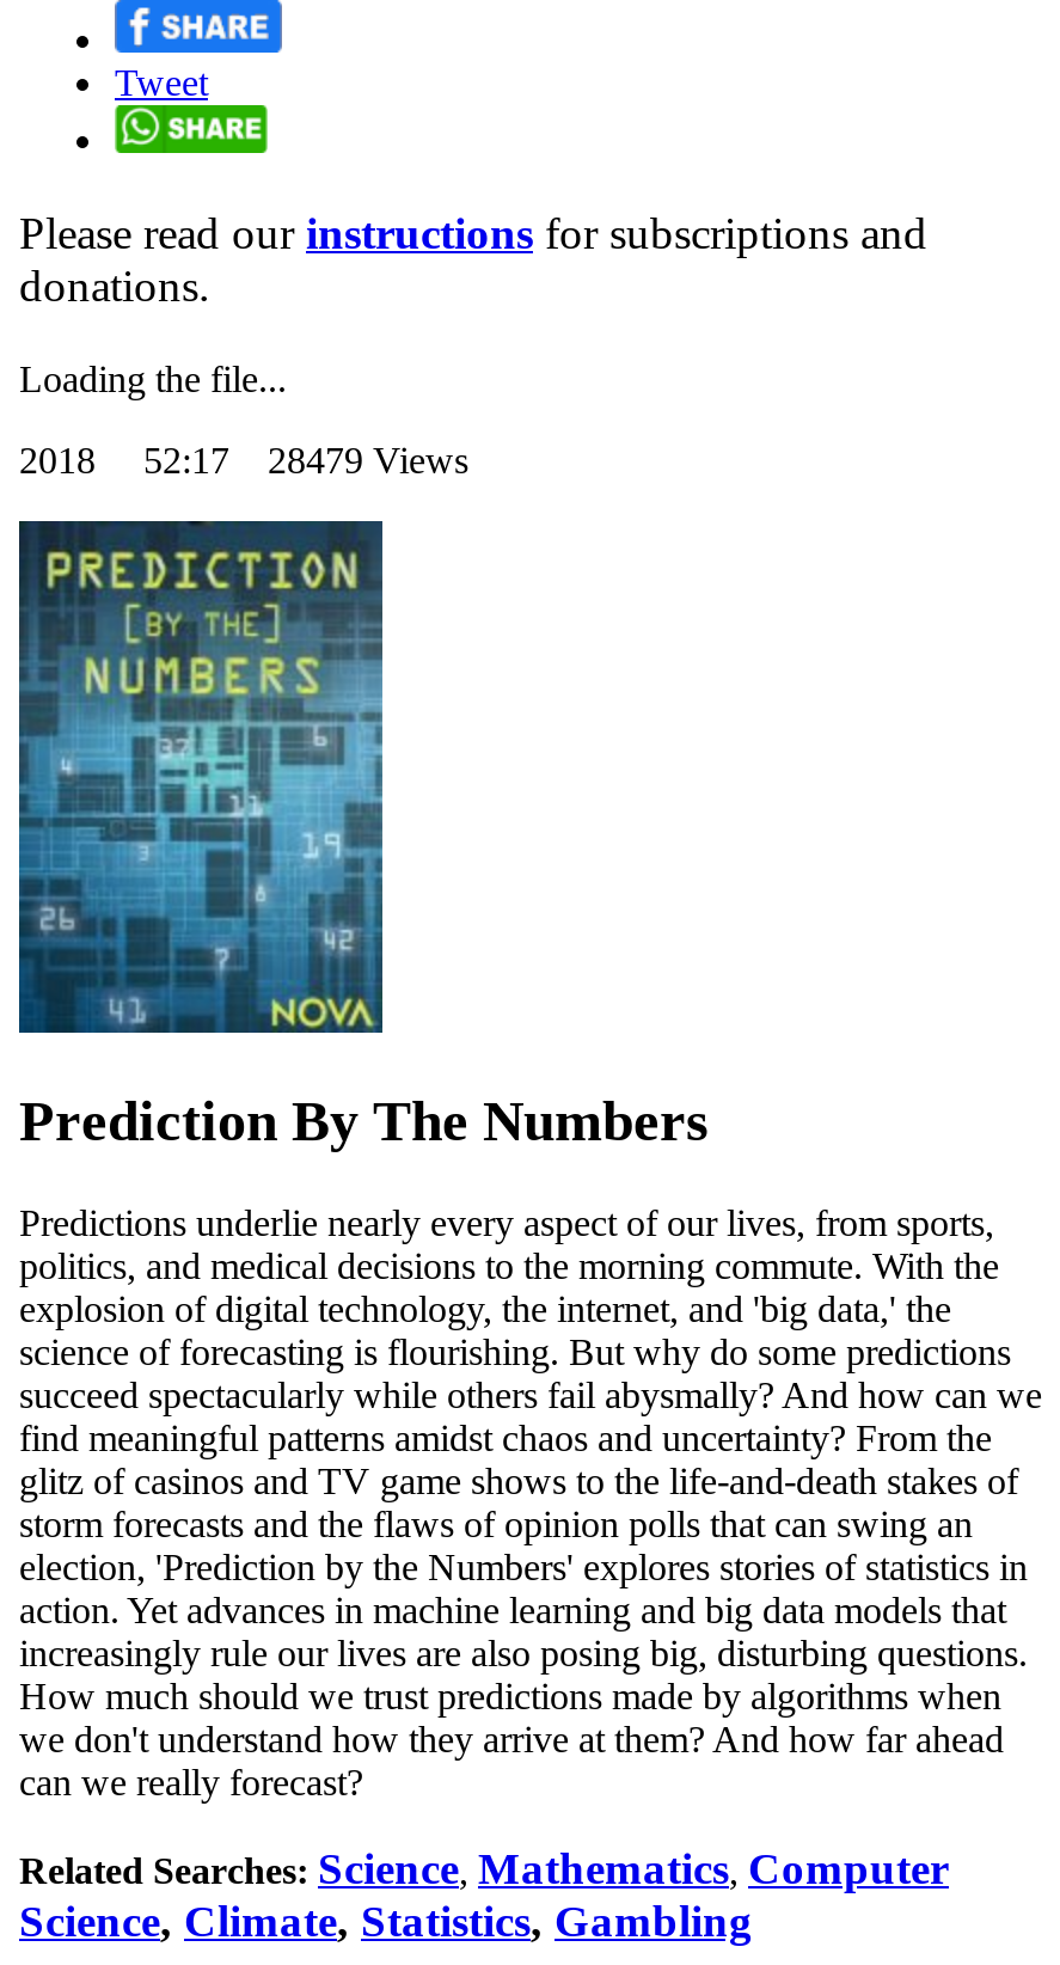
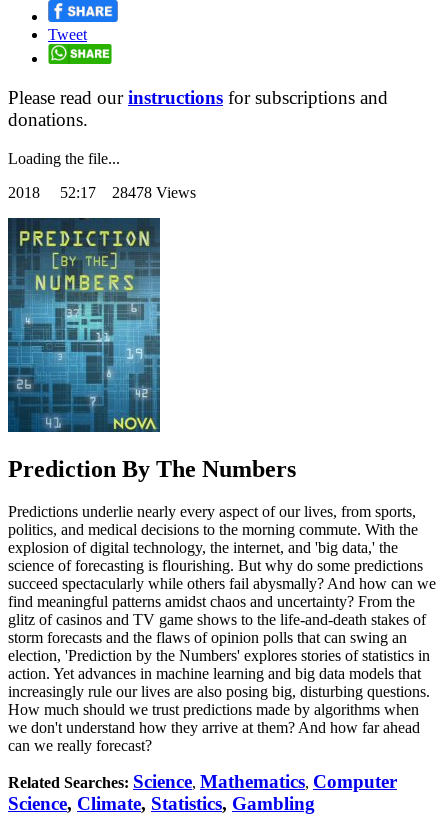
- 2018 52:17 28479 Views
+ 2018 52:17 28478 Views
